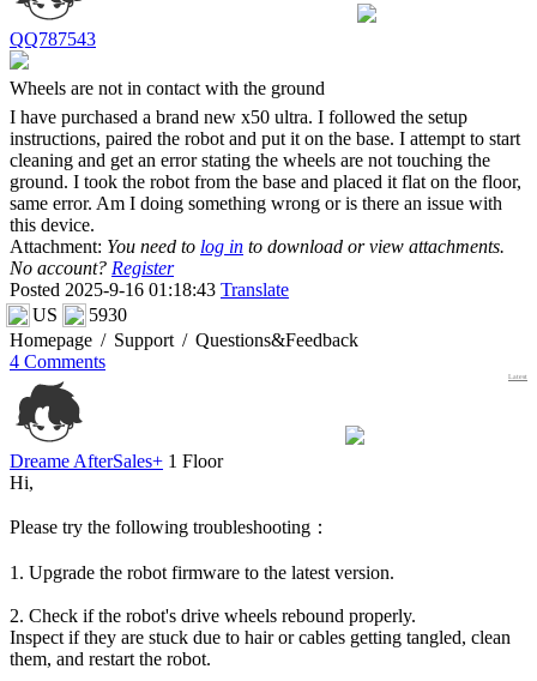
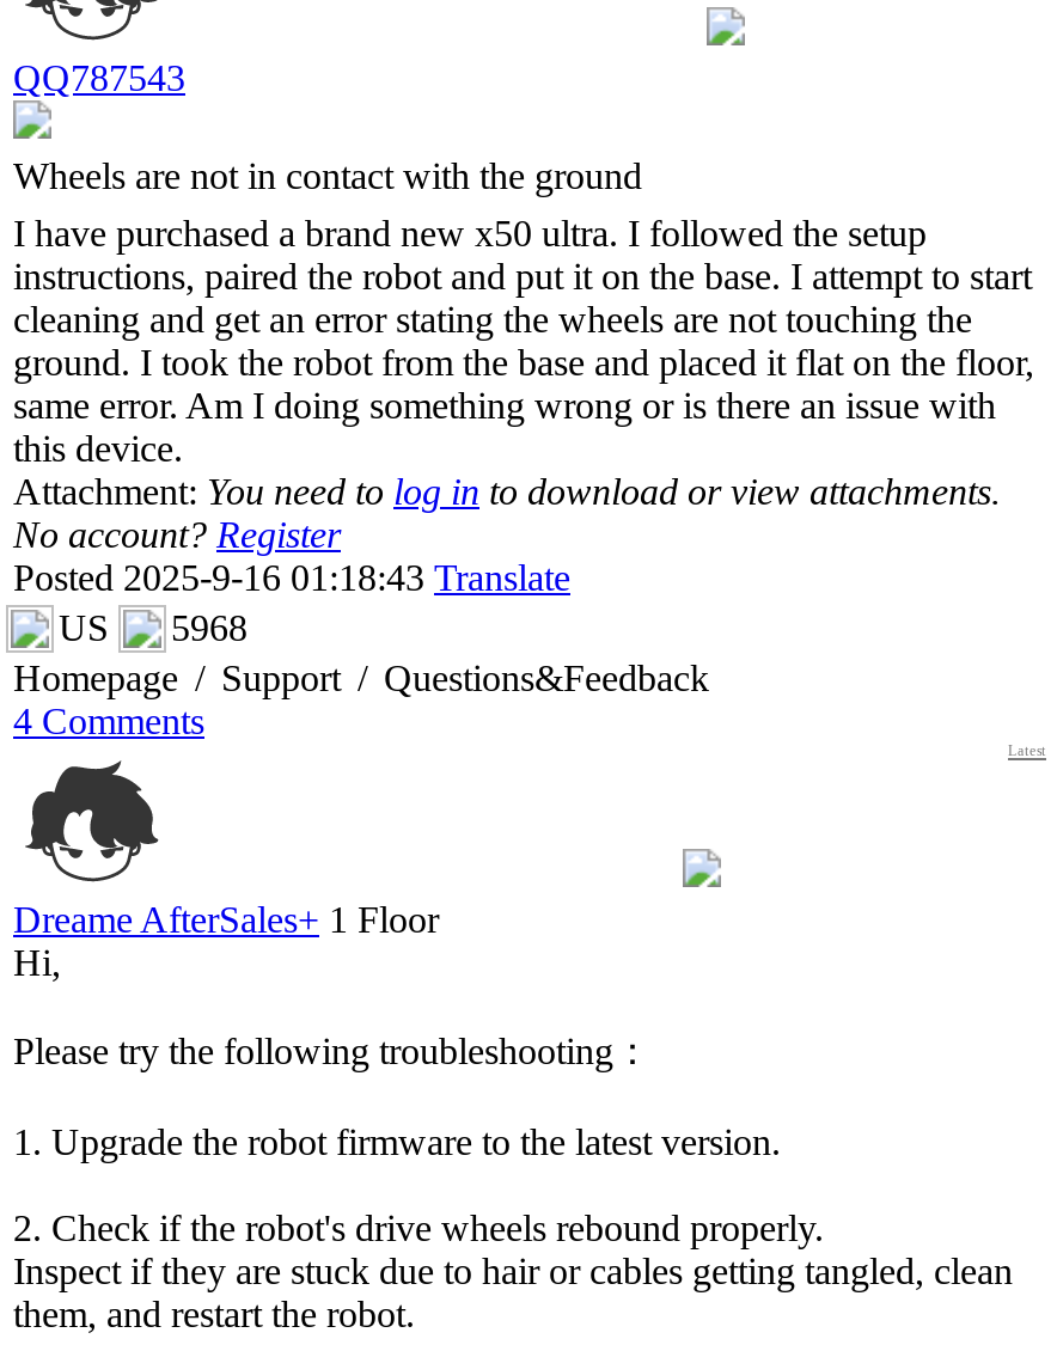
- US 5930
+ US 5968
